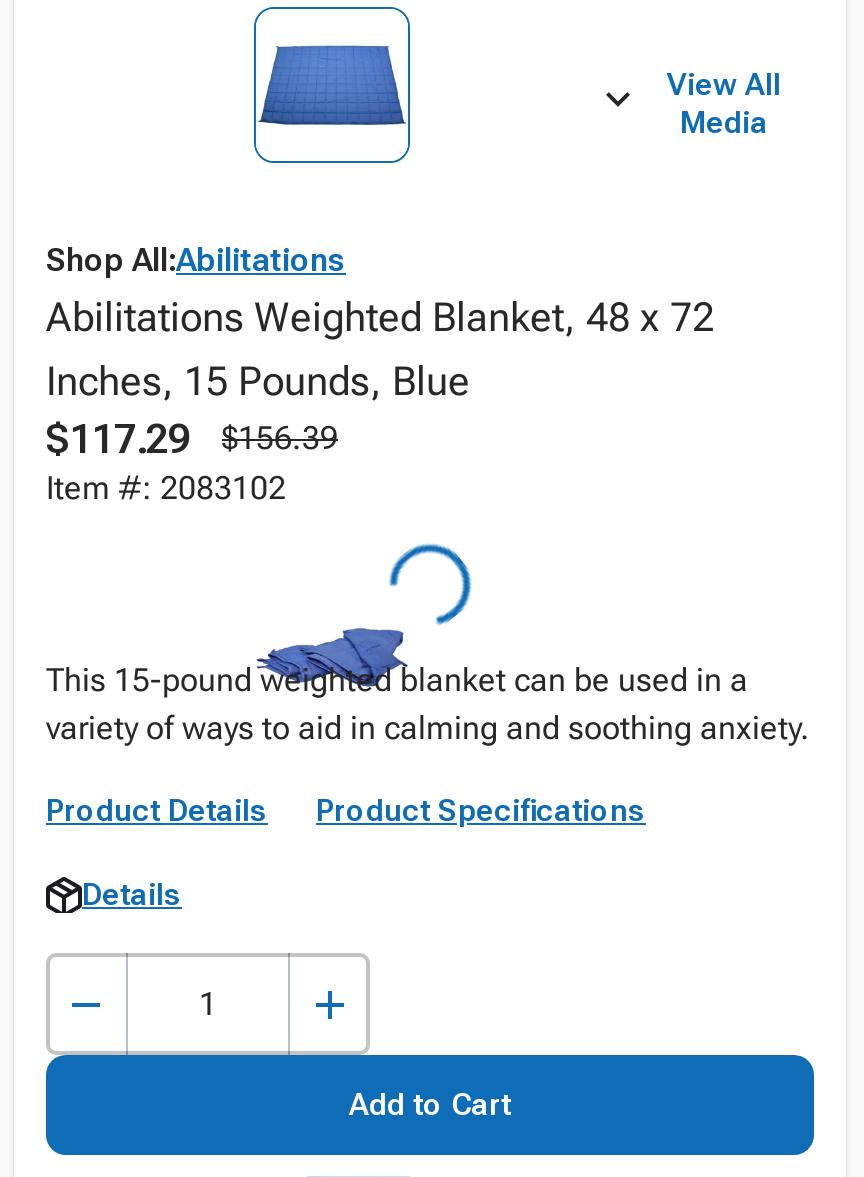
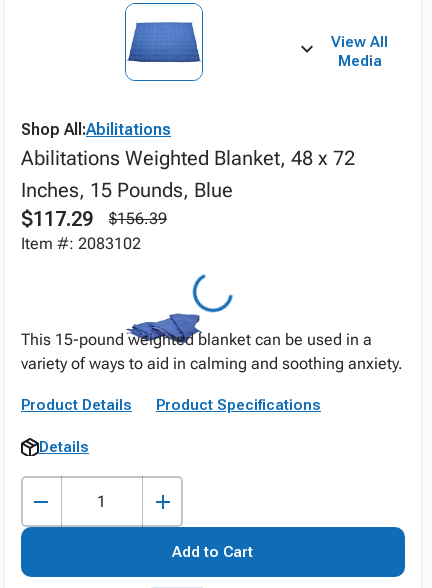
- [image]
+ [image]
